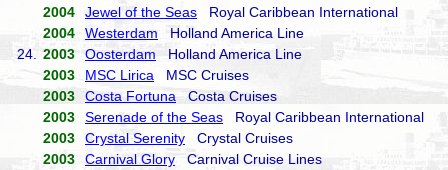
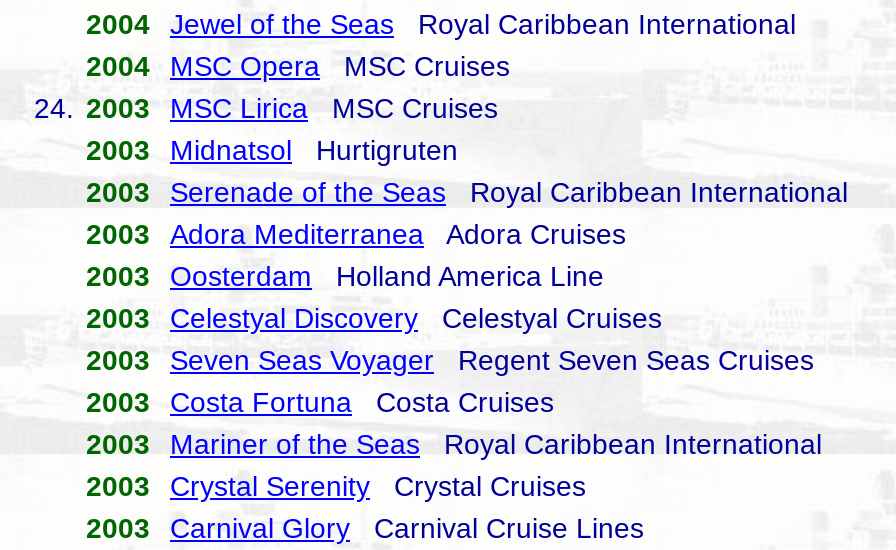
- Westerdam Holland America Line
+ MSC Opera MSC Cruises

+ 2003
+ Midnatsol Hurtigruten
+ 2003
+ 2003
+ Adora Mediterranea Adora Cruises
+ 2003

moved up: MSC Lirica MSC Cruises

+ Celestyal Discovery Celestyal Cruises
+ 2003
+ Seven Seas Voyager Regent Seven Seas Cruises

moved up: Serenade of the Seas Royal Caribbean International

+ Mariner of the Seas Royal Caribbean International
